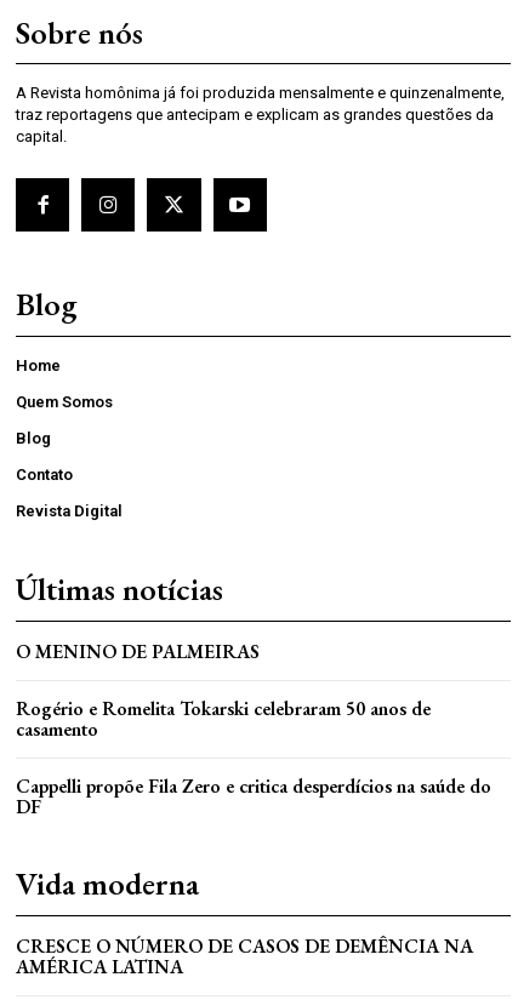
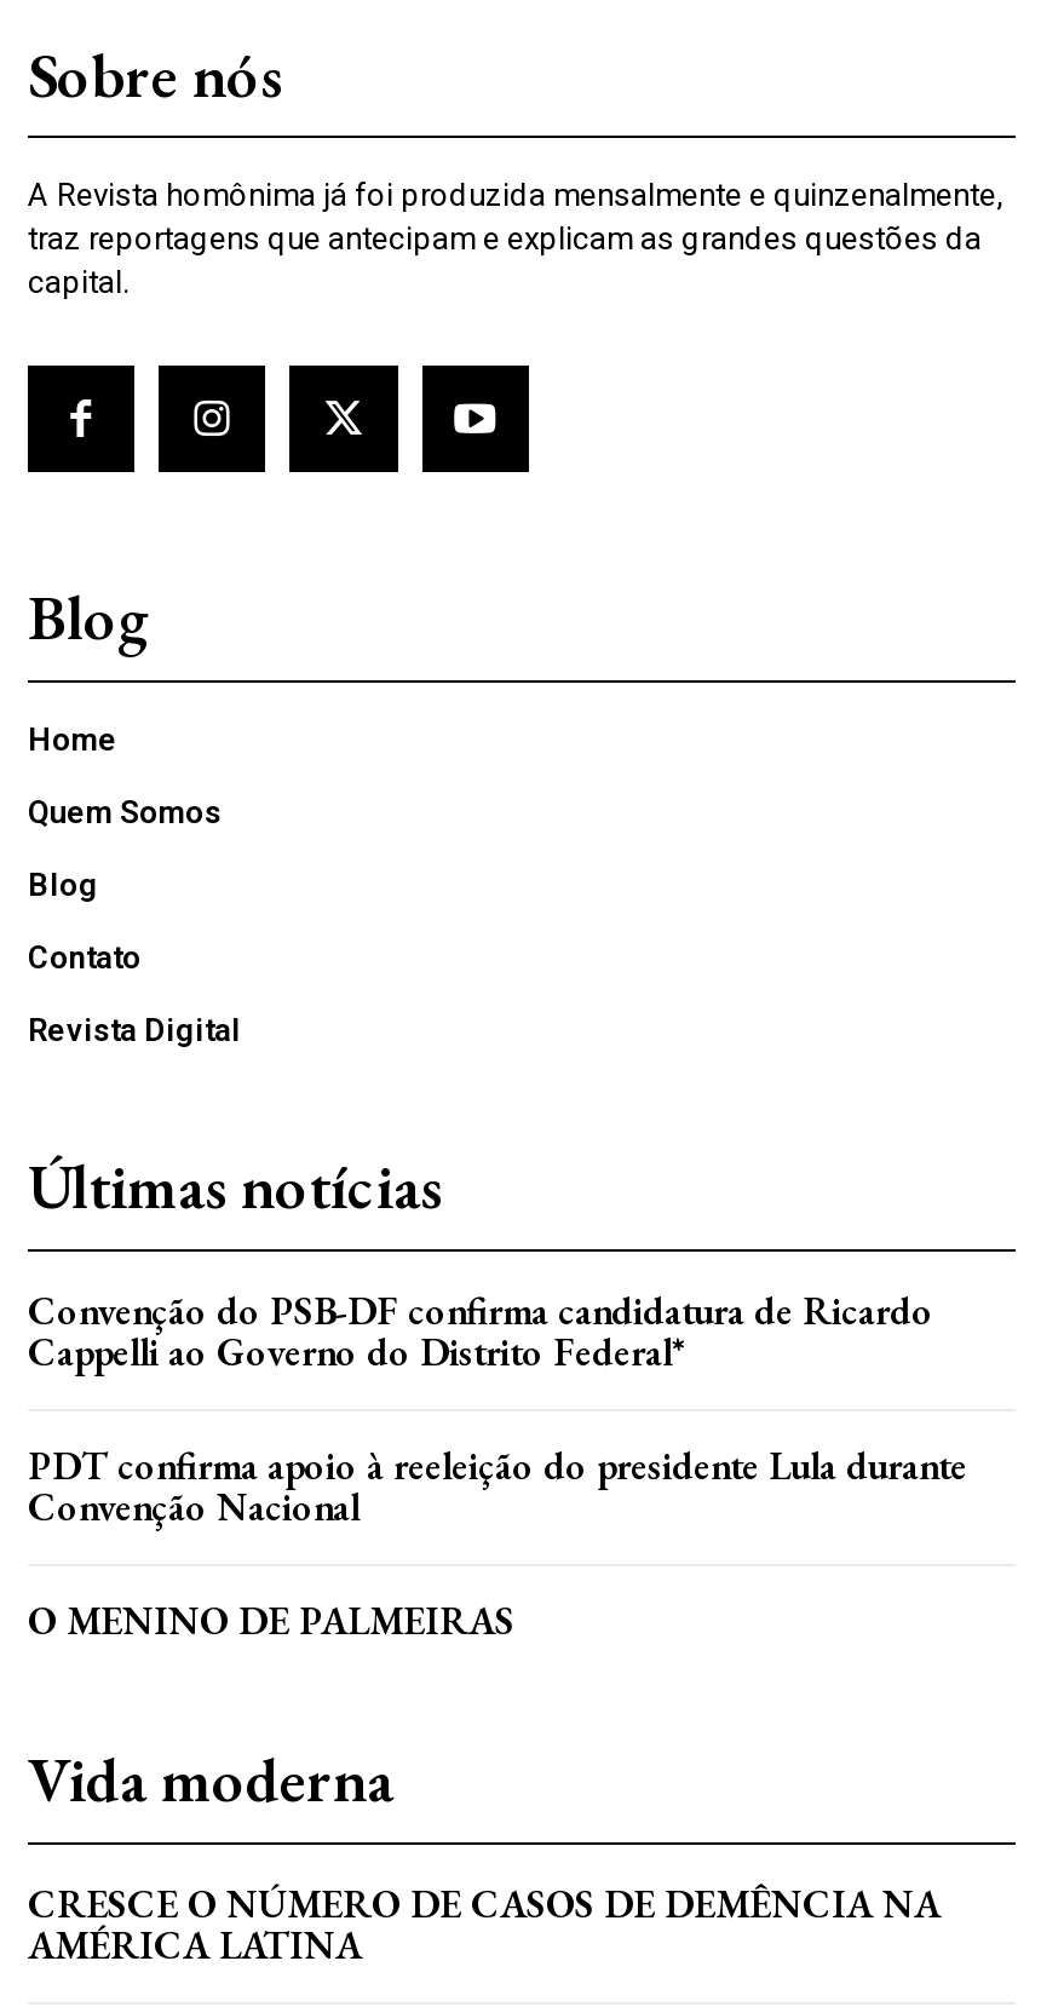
+ Convenção do PSB-DF confirma candidatura de Ricardo
+ Cappelli ao Governo do Distrito Federal*
+ PDT confirma apoio à reeleição do presidente Lula durante
+ Convenção Nacional

moved down: O MENINO DE PALMEIRAS

- Rogério e Romelita Tokarski celebraram 50 anos de
- casamento
- Cappelli propõe Fila Zero e critica desperdícios na saúde do
- DF
